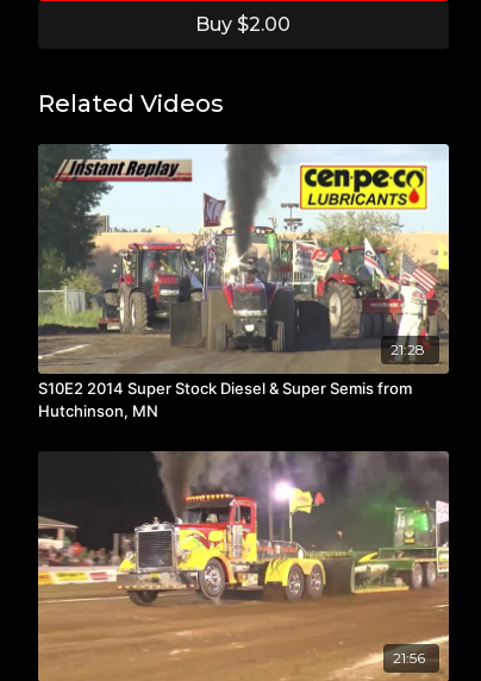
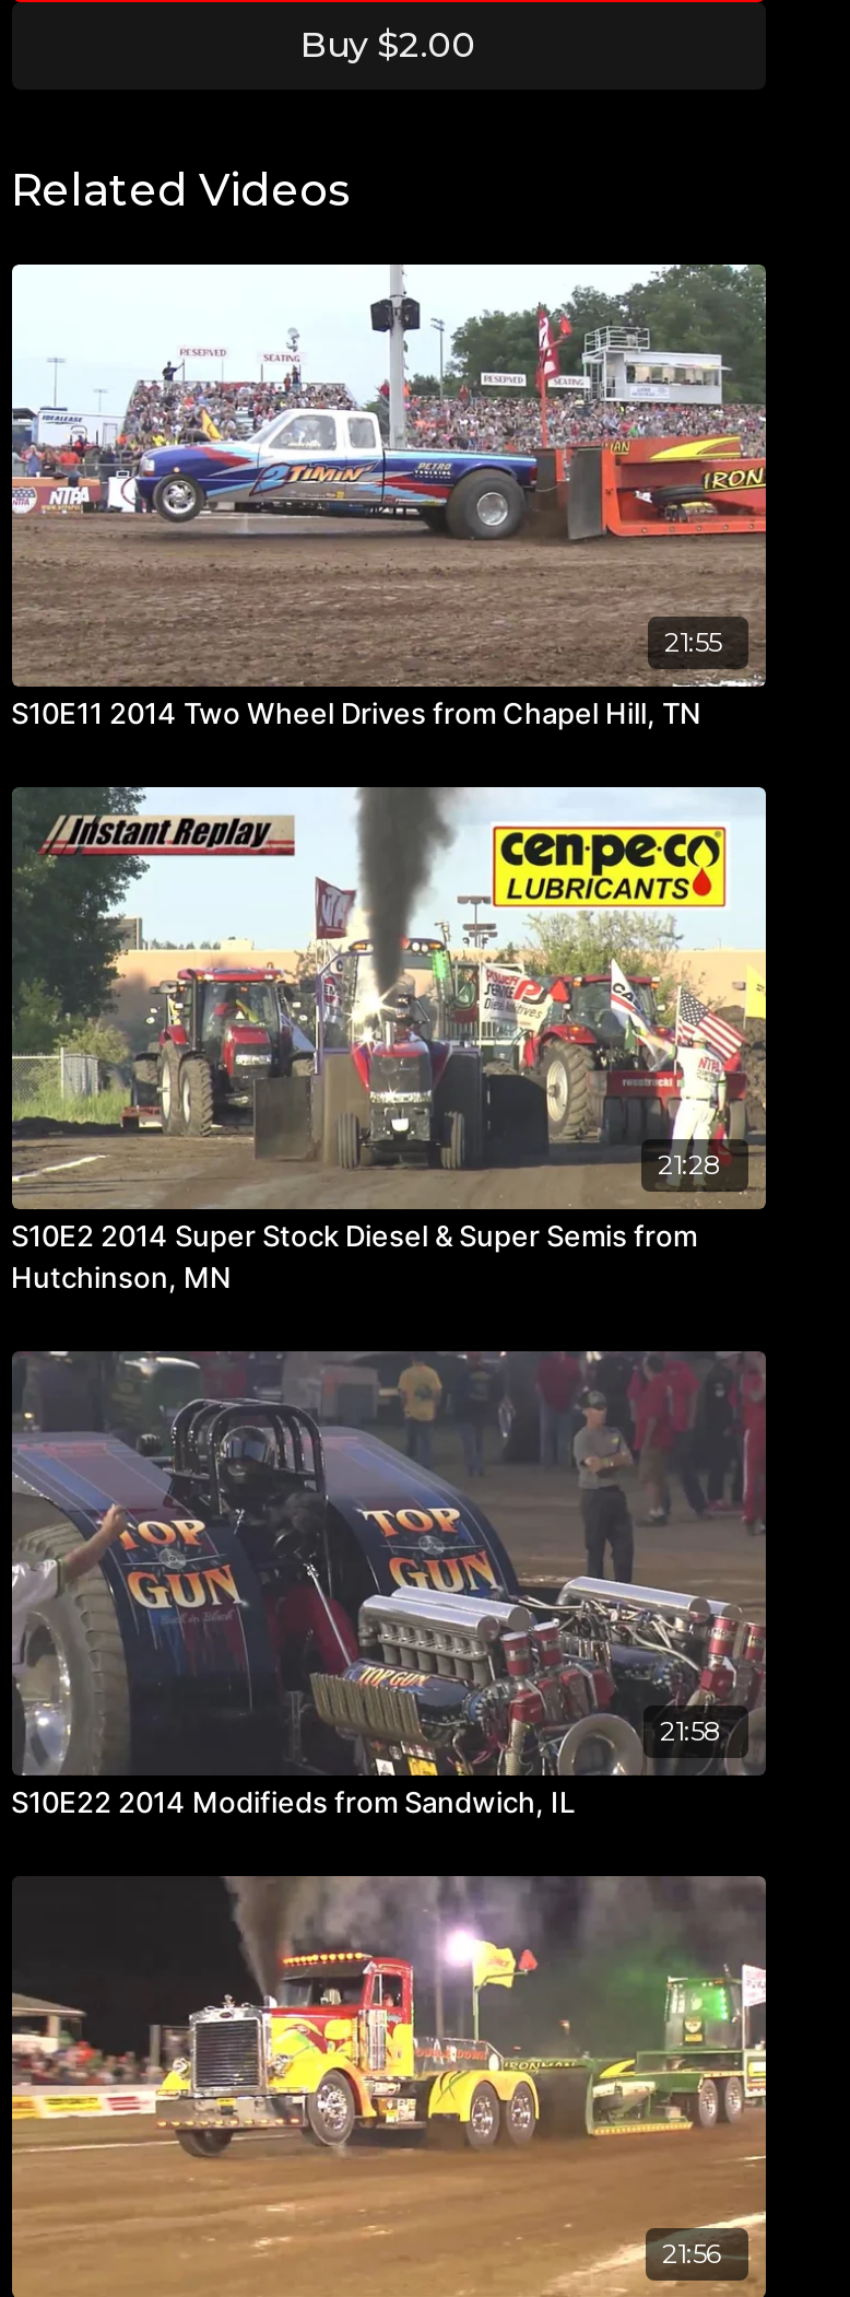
+ [image]
+ 21:55
+ S10E11 2014 Two Wheel Drives from Chapel Hill, TN

+ [image]
+ 21:58
+ S10E22 2014 Modifieds from Sandwich, IL
